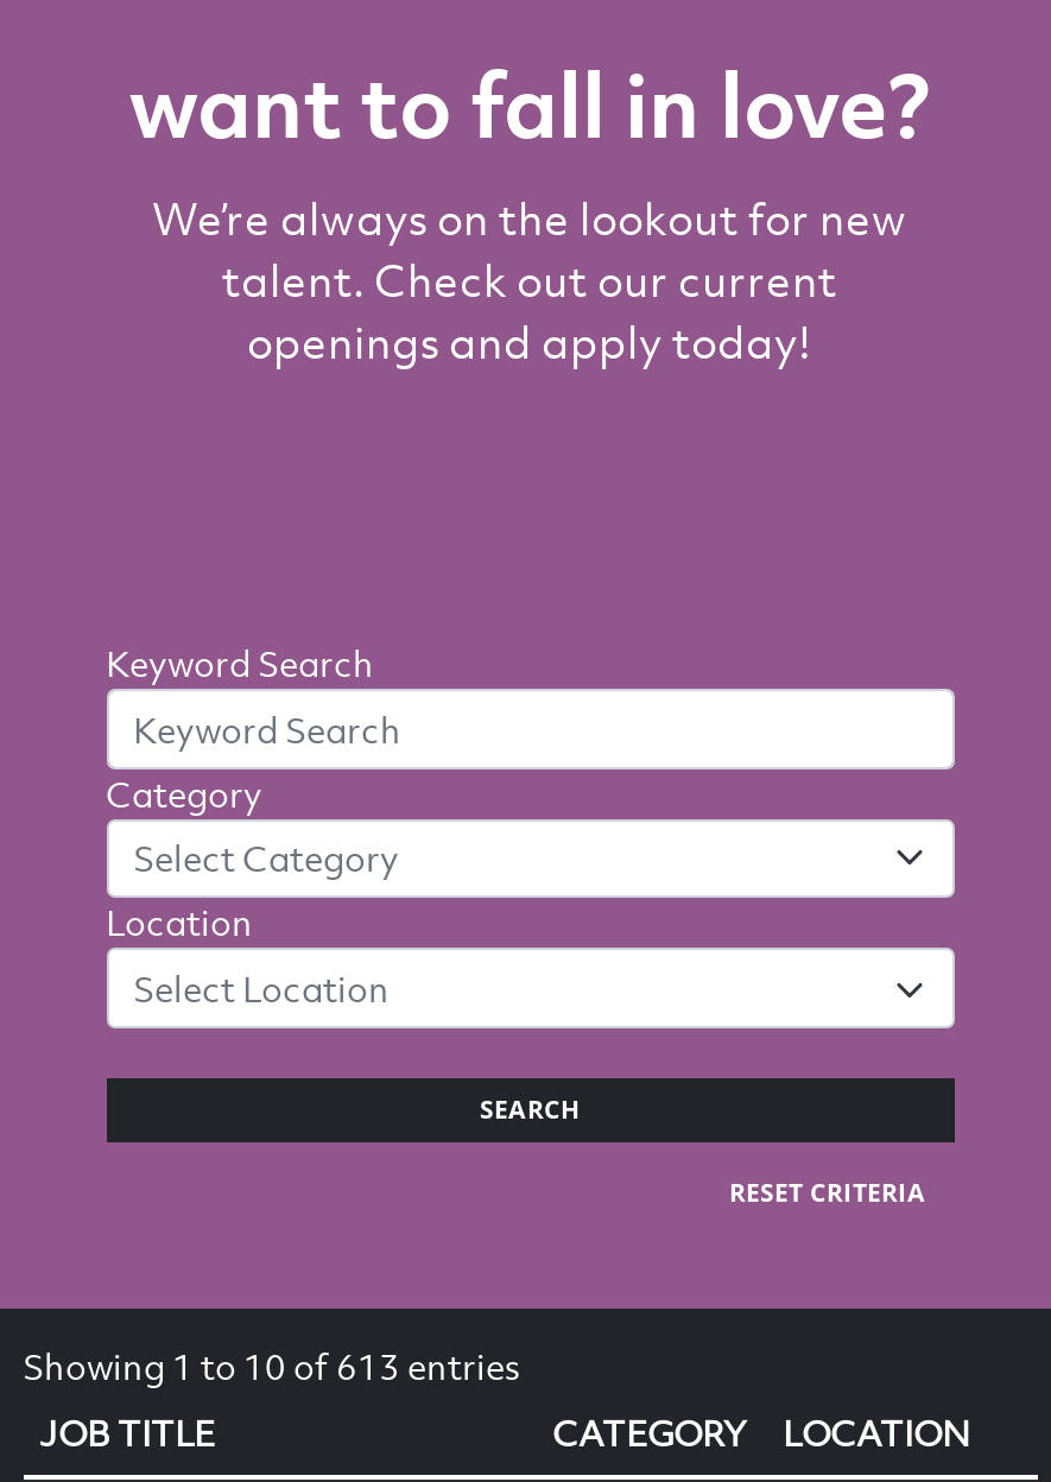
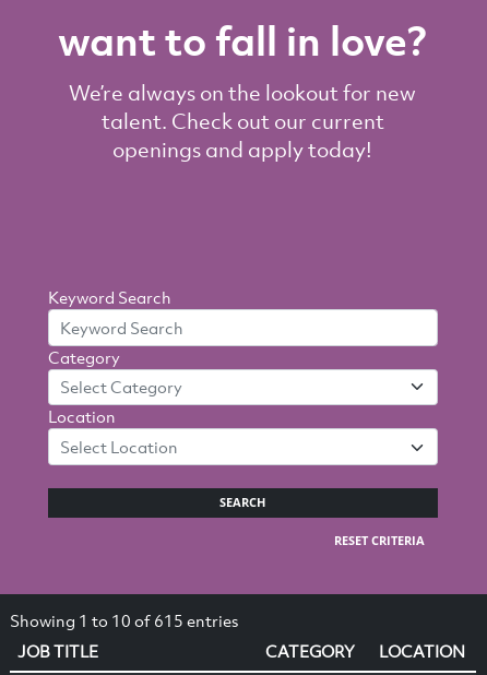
- Showing 1 to 10 of 613 entries
+ Showing 1 to 10 of 615 entries
